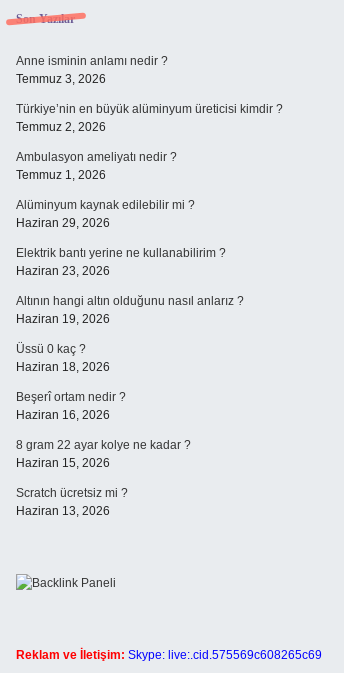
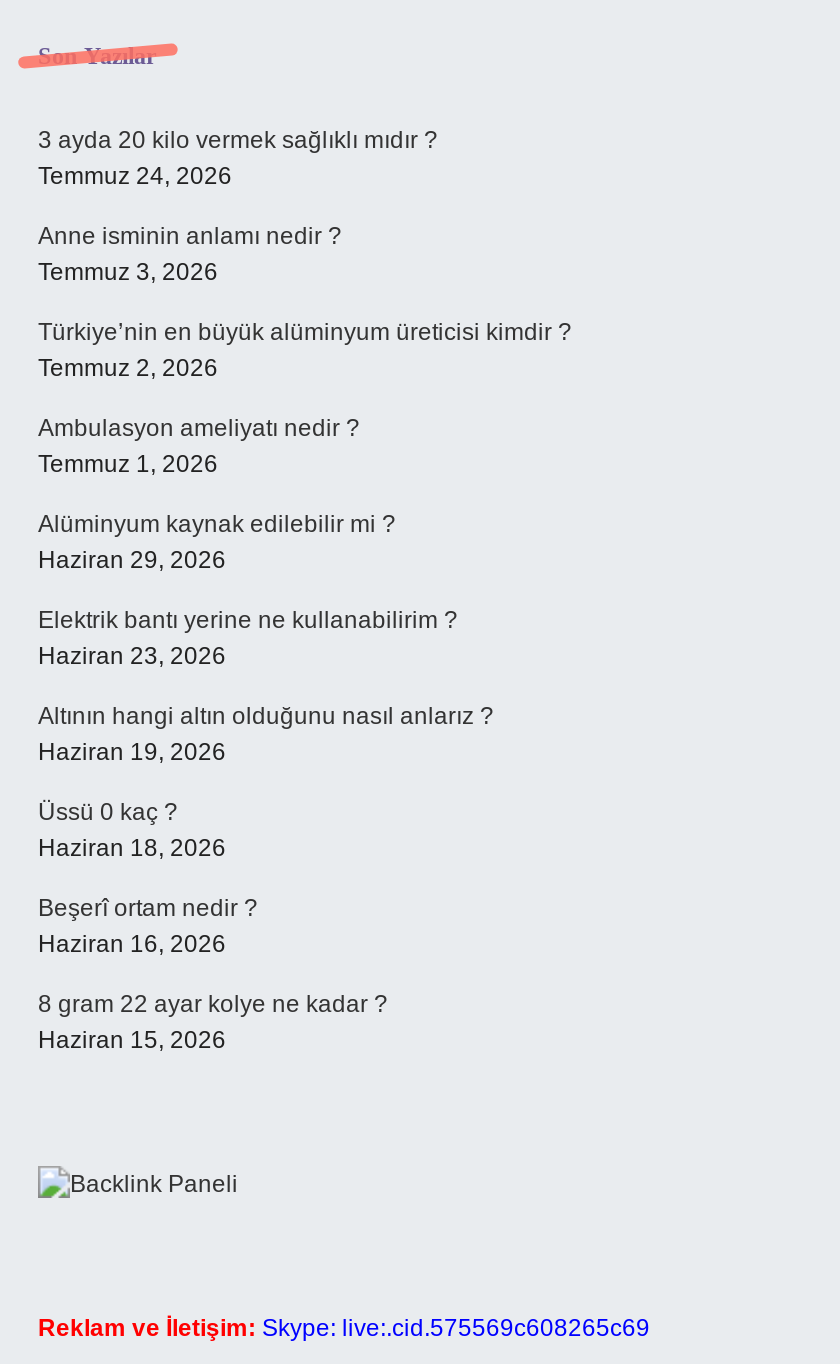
+ 3 ayda 20 kilo vermek sağlıklı mıdır ?
+ Temmuz 24, 2026

moved down: Anne isminin anlamı nedir ? | Temmuz 3, 2026 | Türkiye’nin en büyük alüminyum üreticisi kimdir ? | ... | 8 gram 22 ayar kolye ne kadar ? | Haziran 15, 2026

- Scratch ücretsiz mi ?
- Haziran 13, 2026
